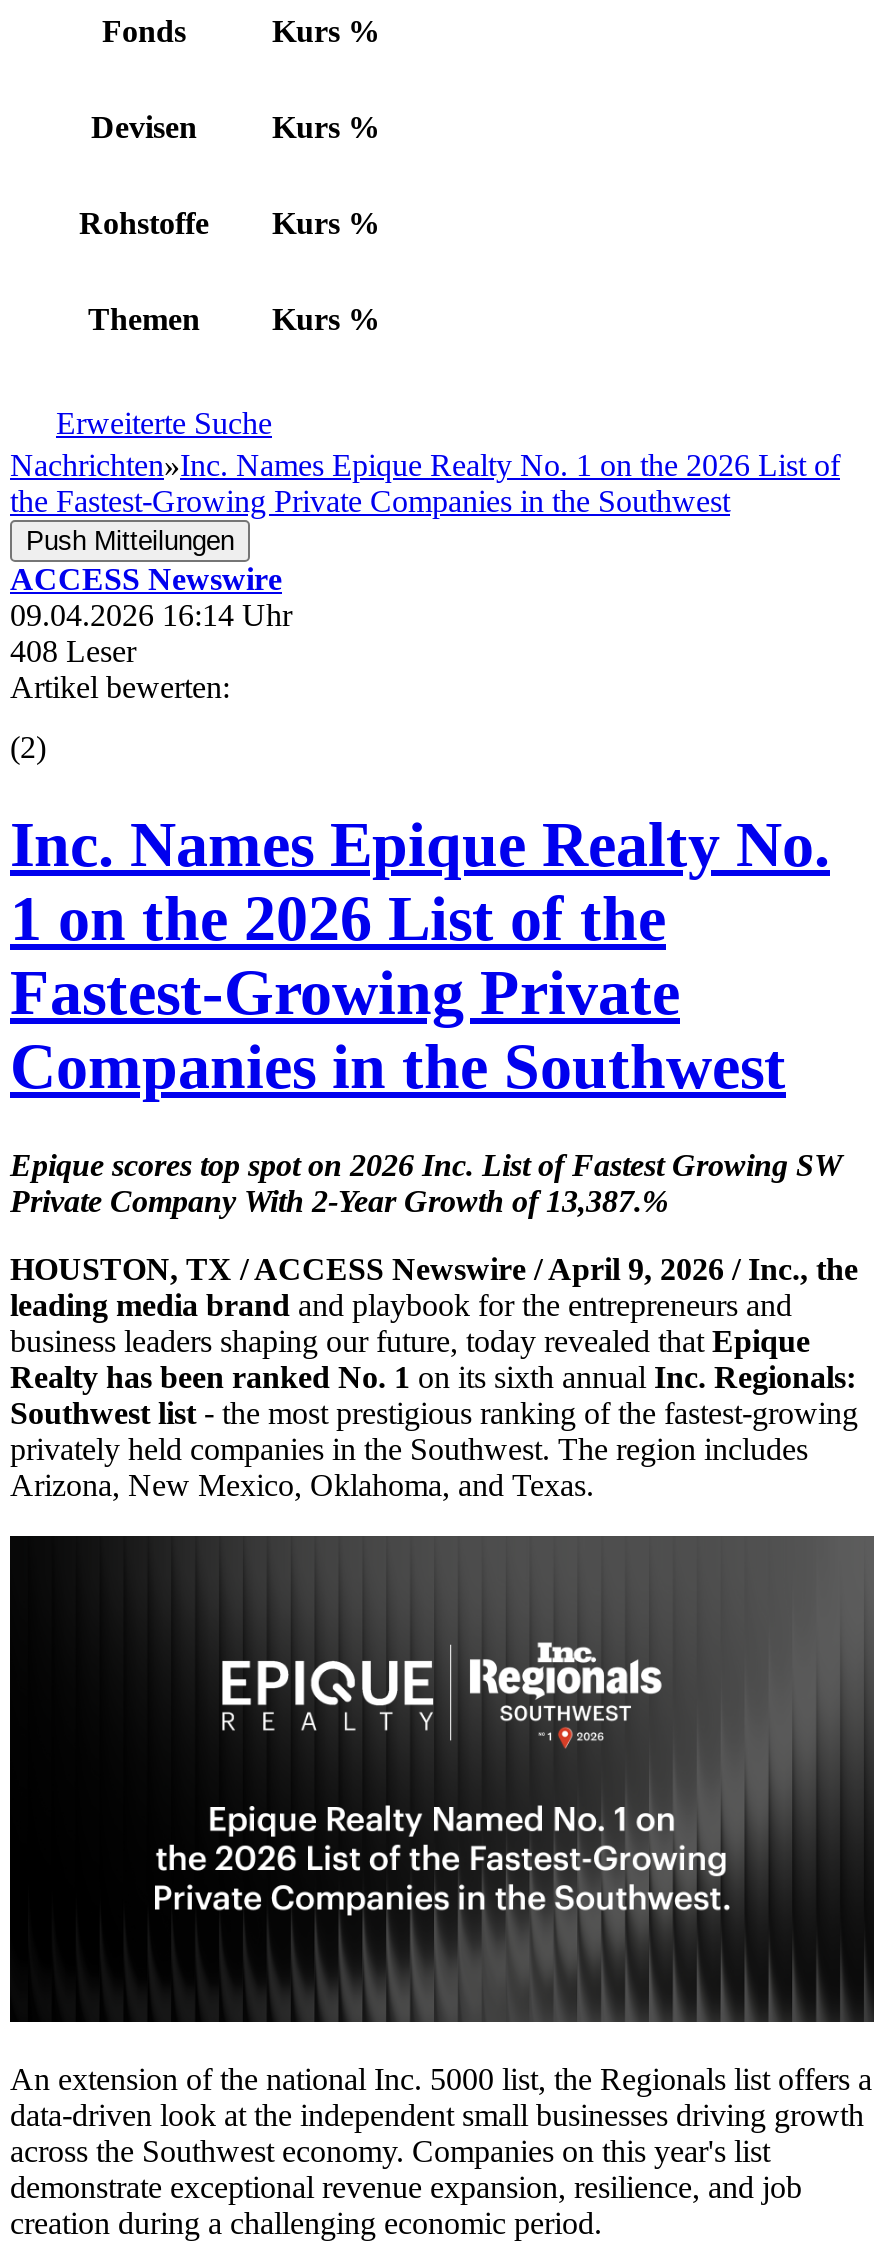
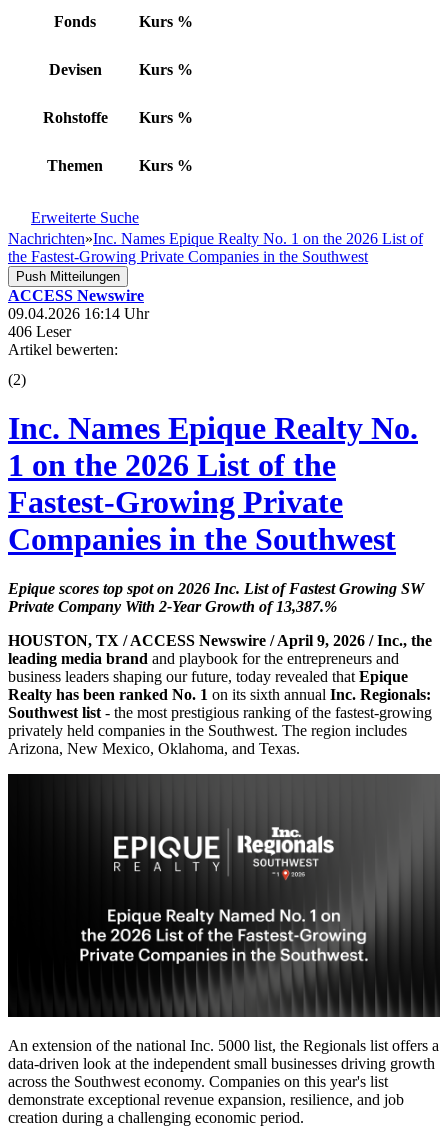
- 408 Leser
+ 406 Leser
